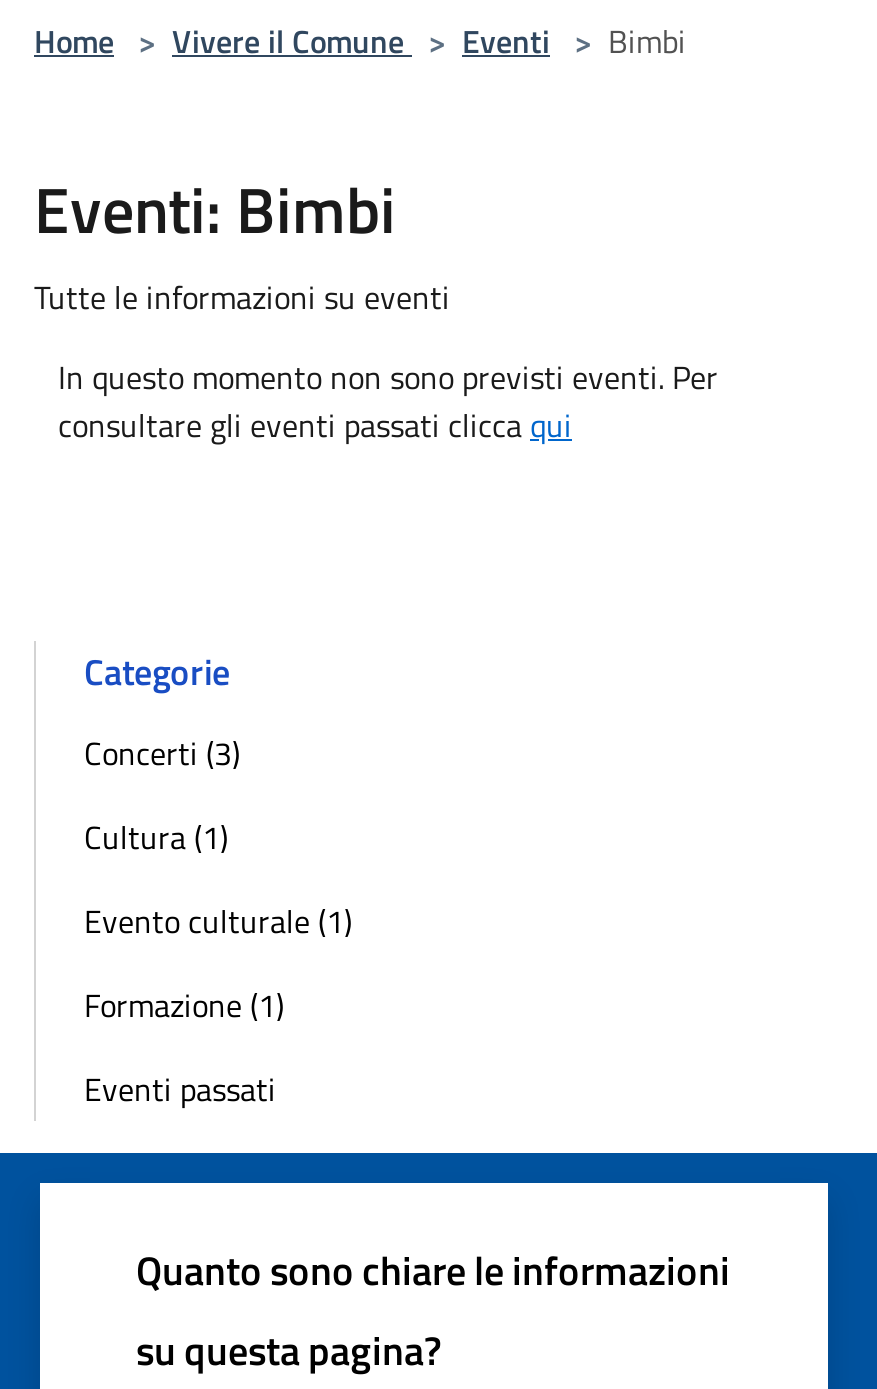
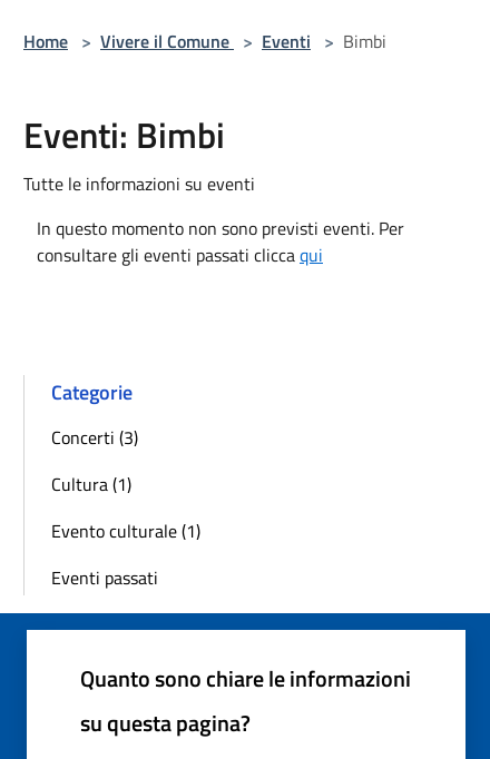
- Formazione (1)
